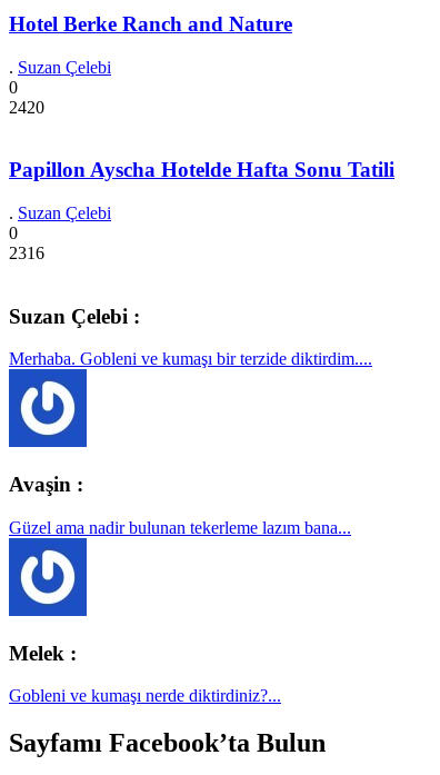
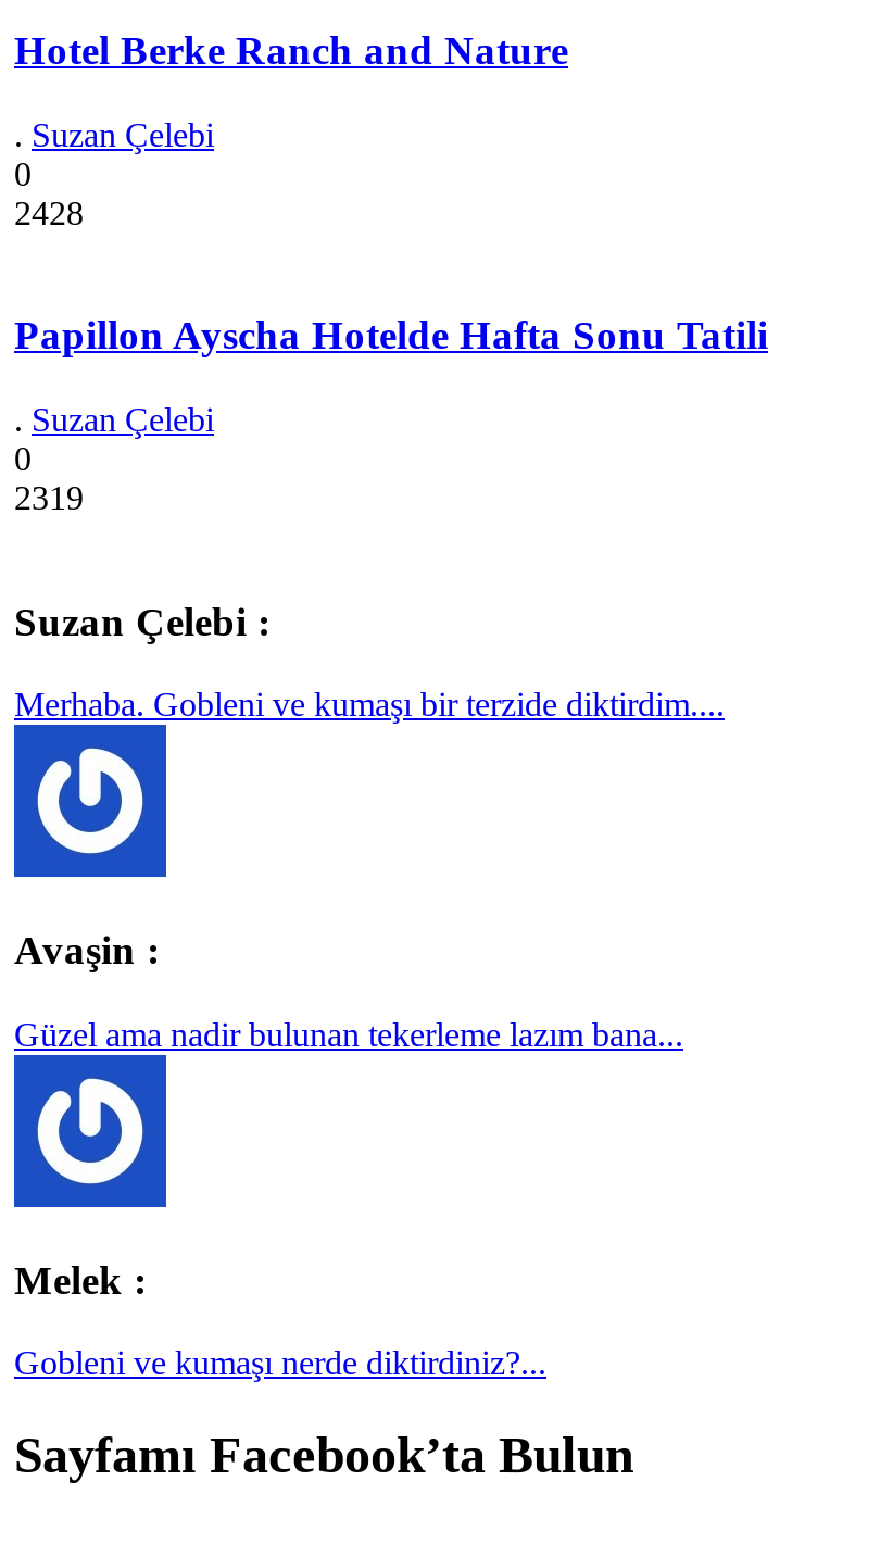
- 2420
+ 2428

- 2316
+ 2319
